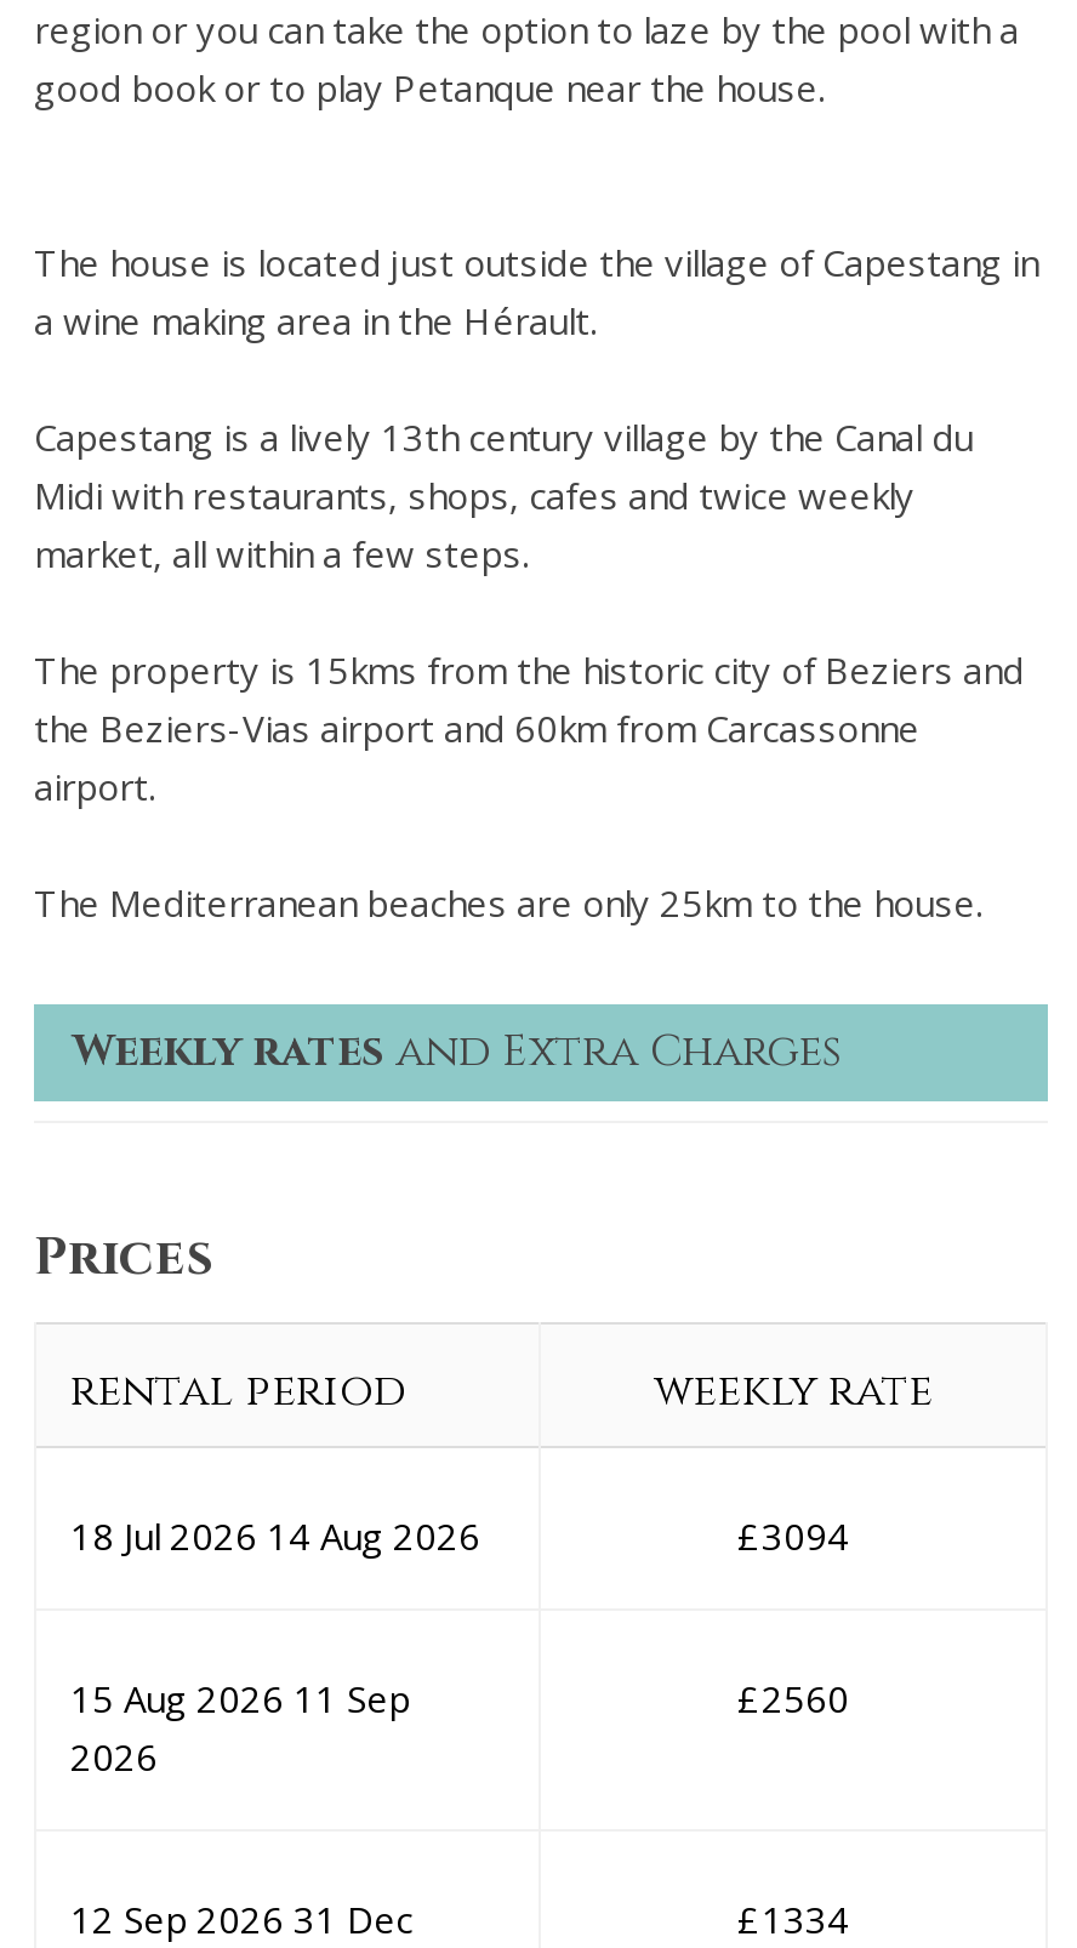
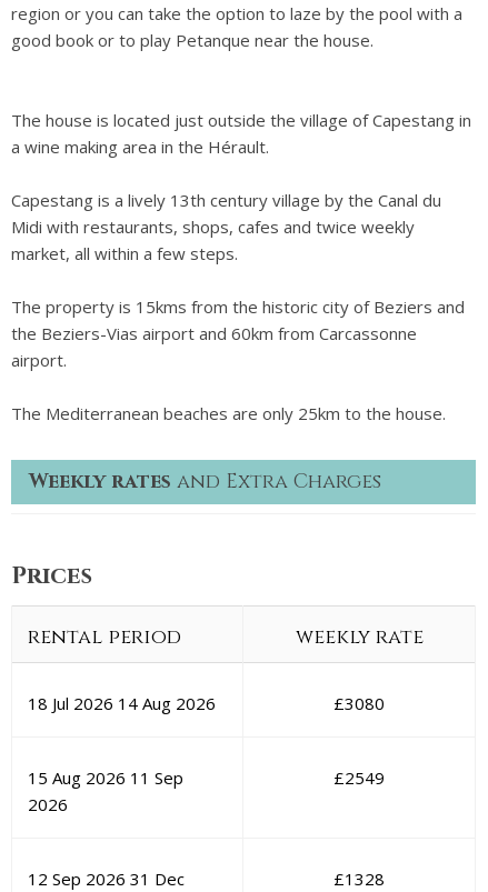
- £3094
+ £3080

- £2560
+ £2549

- £1334
+ £1328
